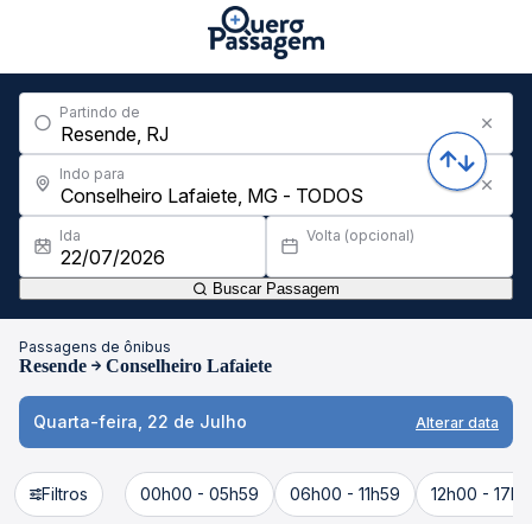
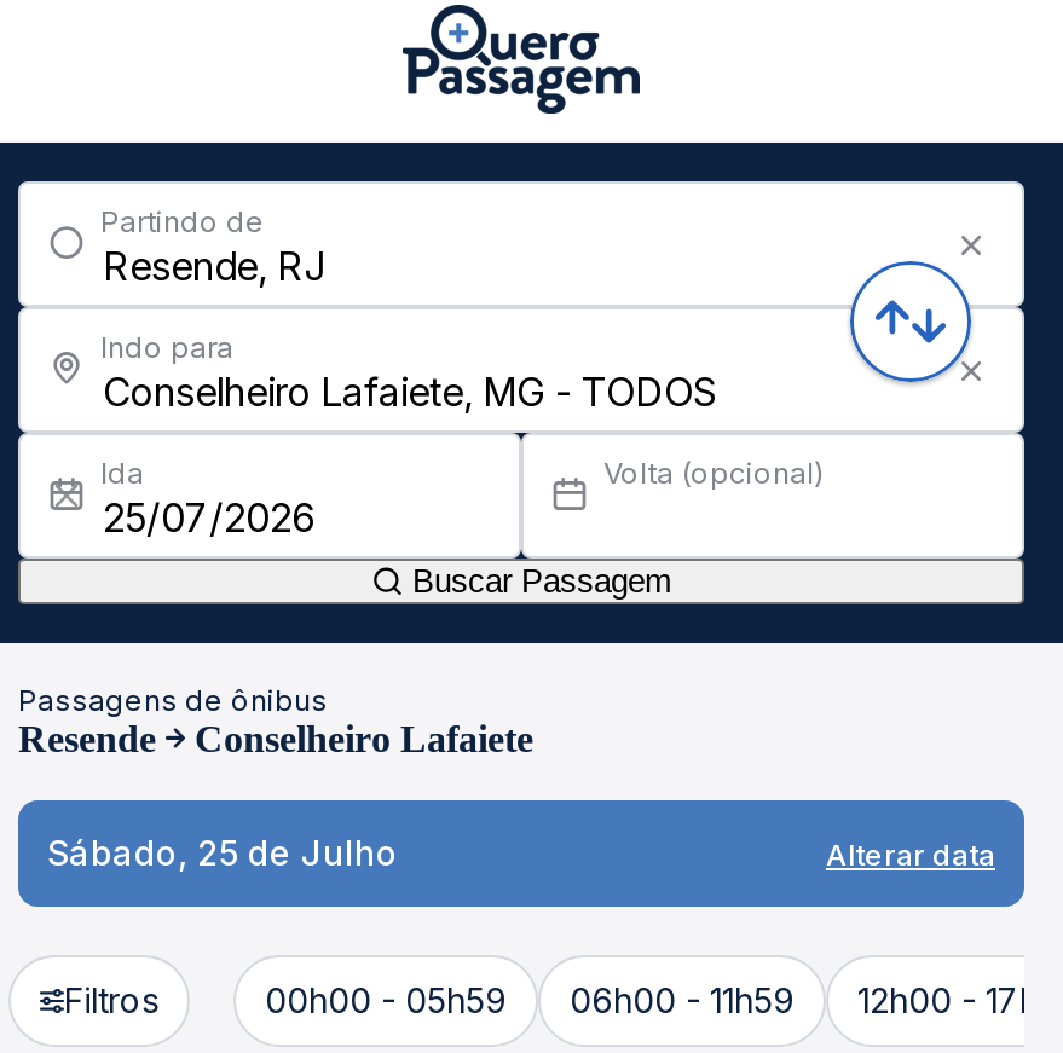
- Quarta-feira, 22 de Julho
+ Sábado, 25 de Julho
